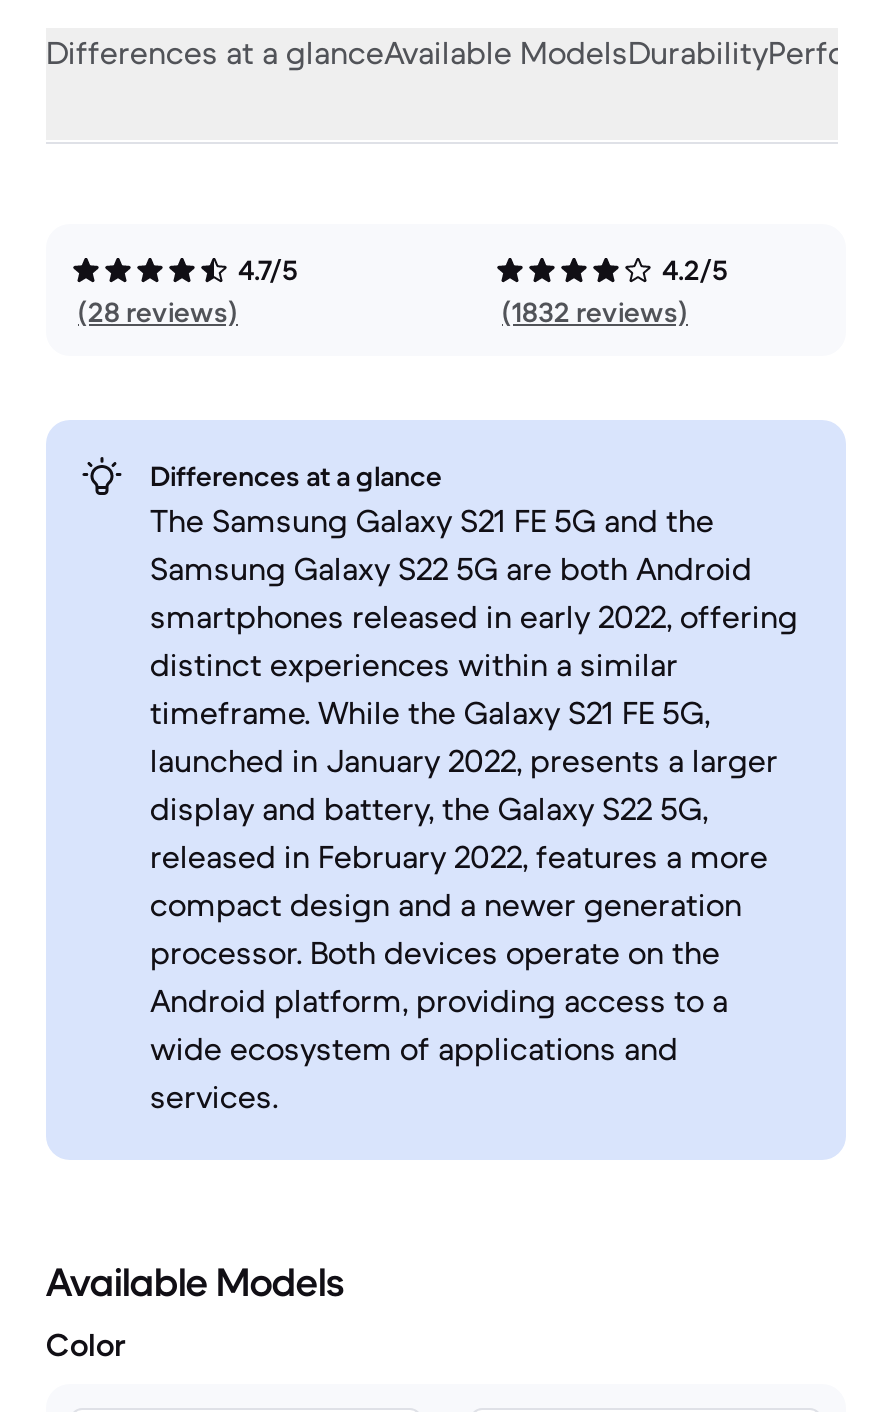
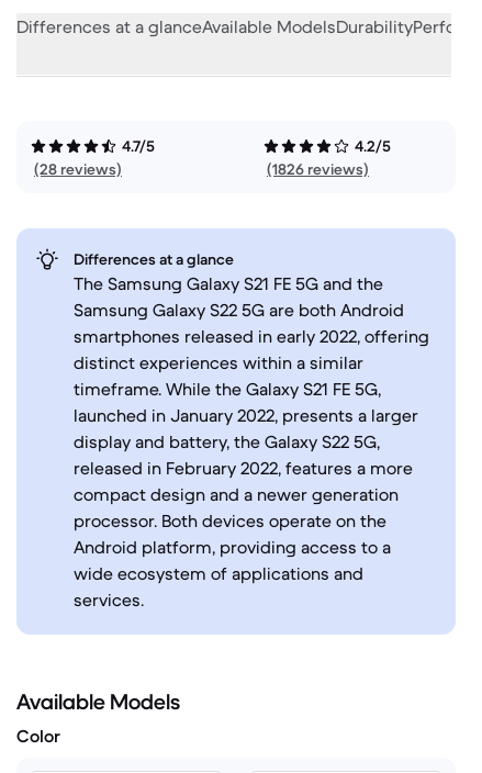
- (1832 reviews)
+ (1826 reviews)
